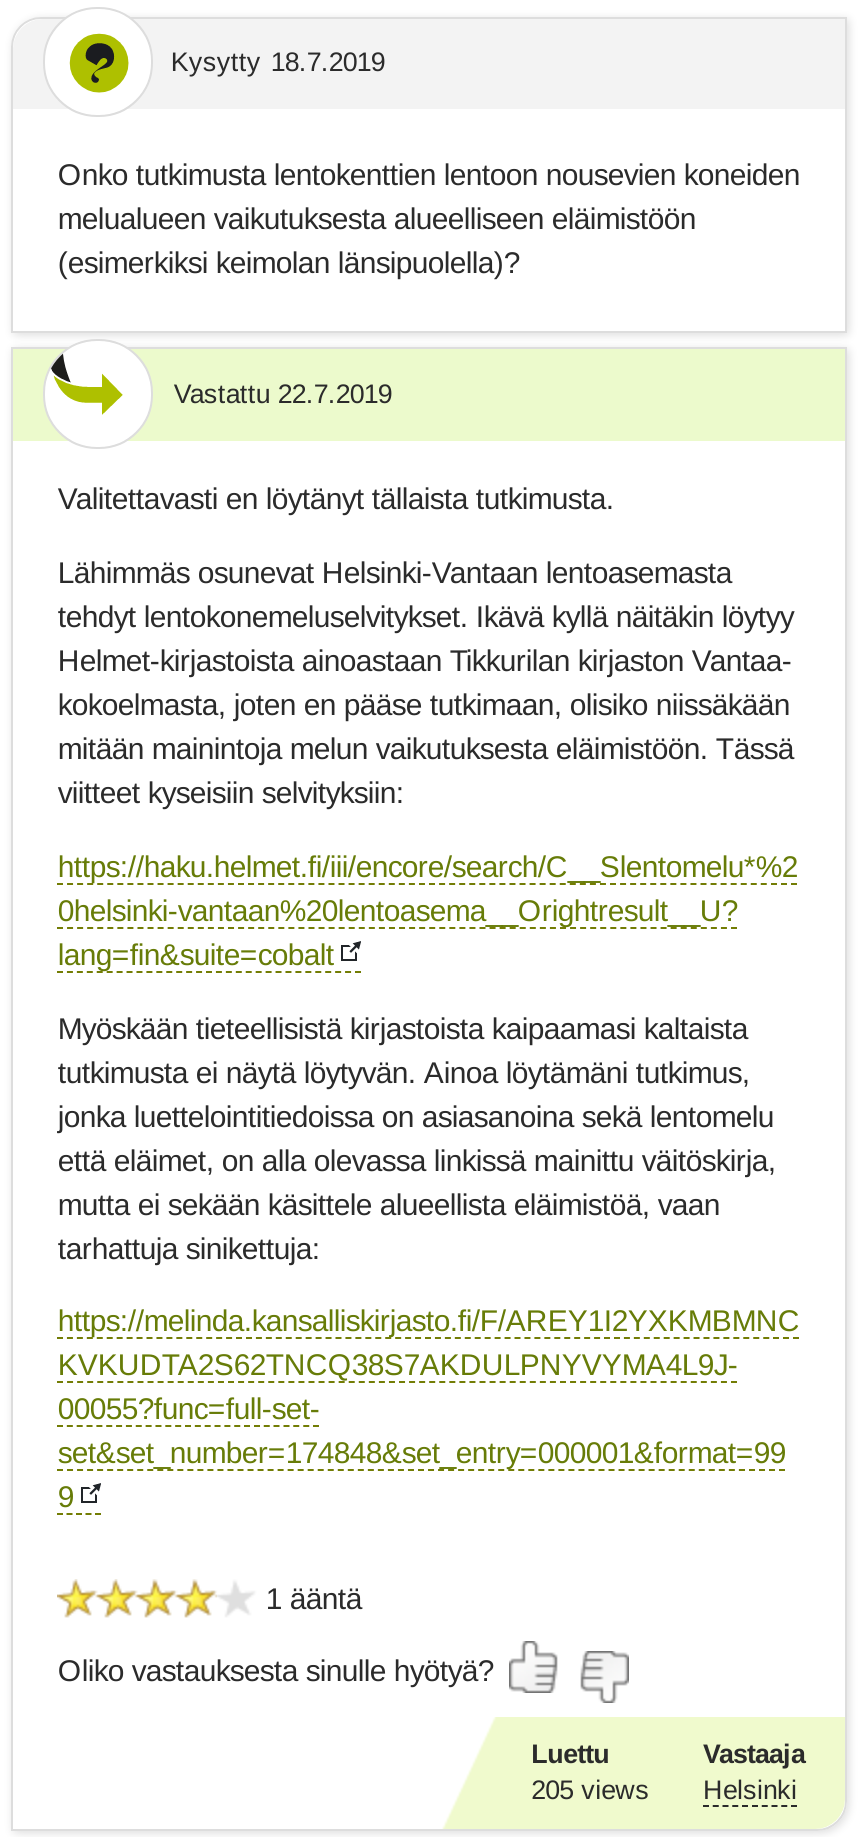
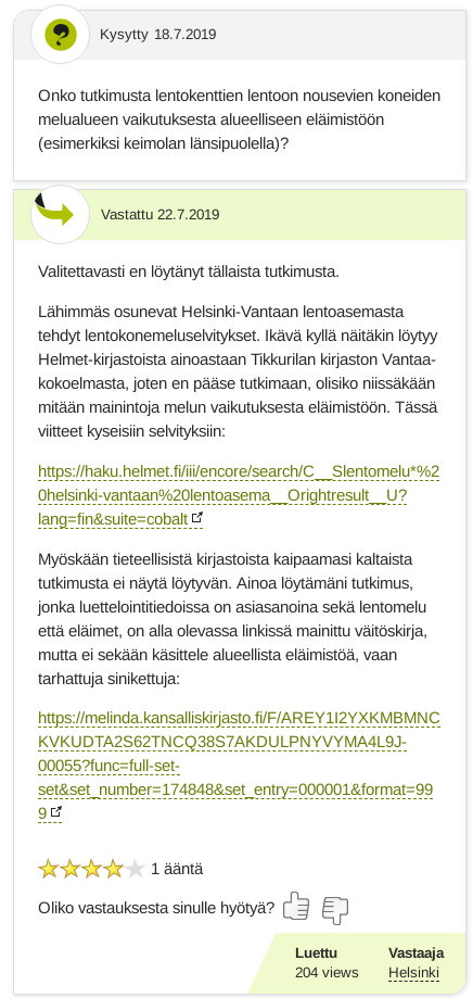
- 205 views Helsinki
+ 204 views Helsinki
